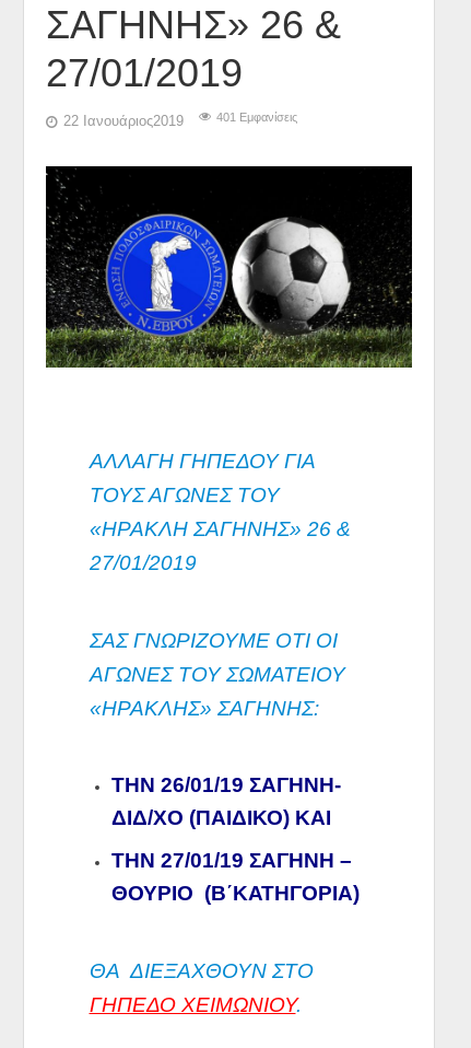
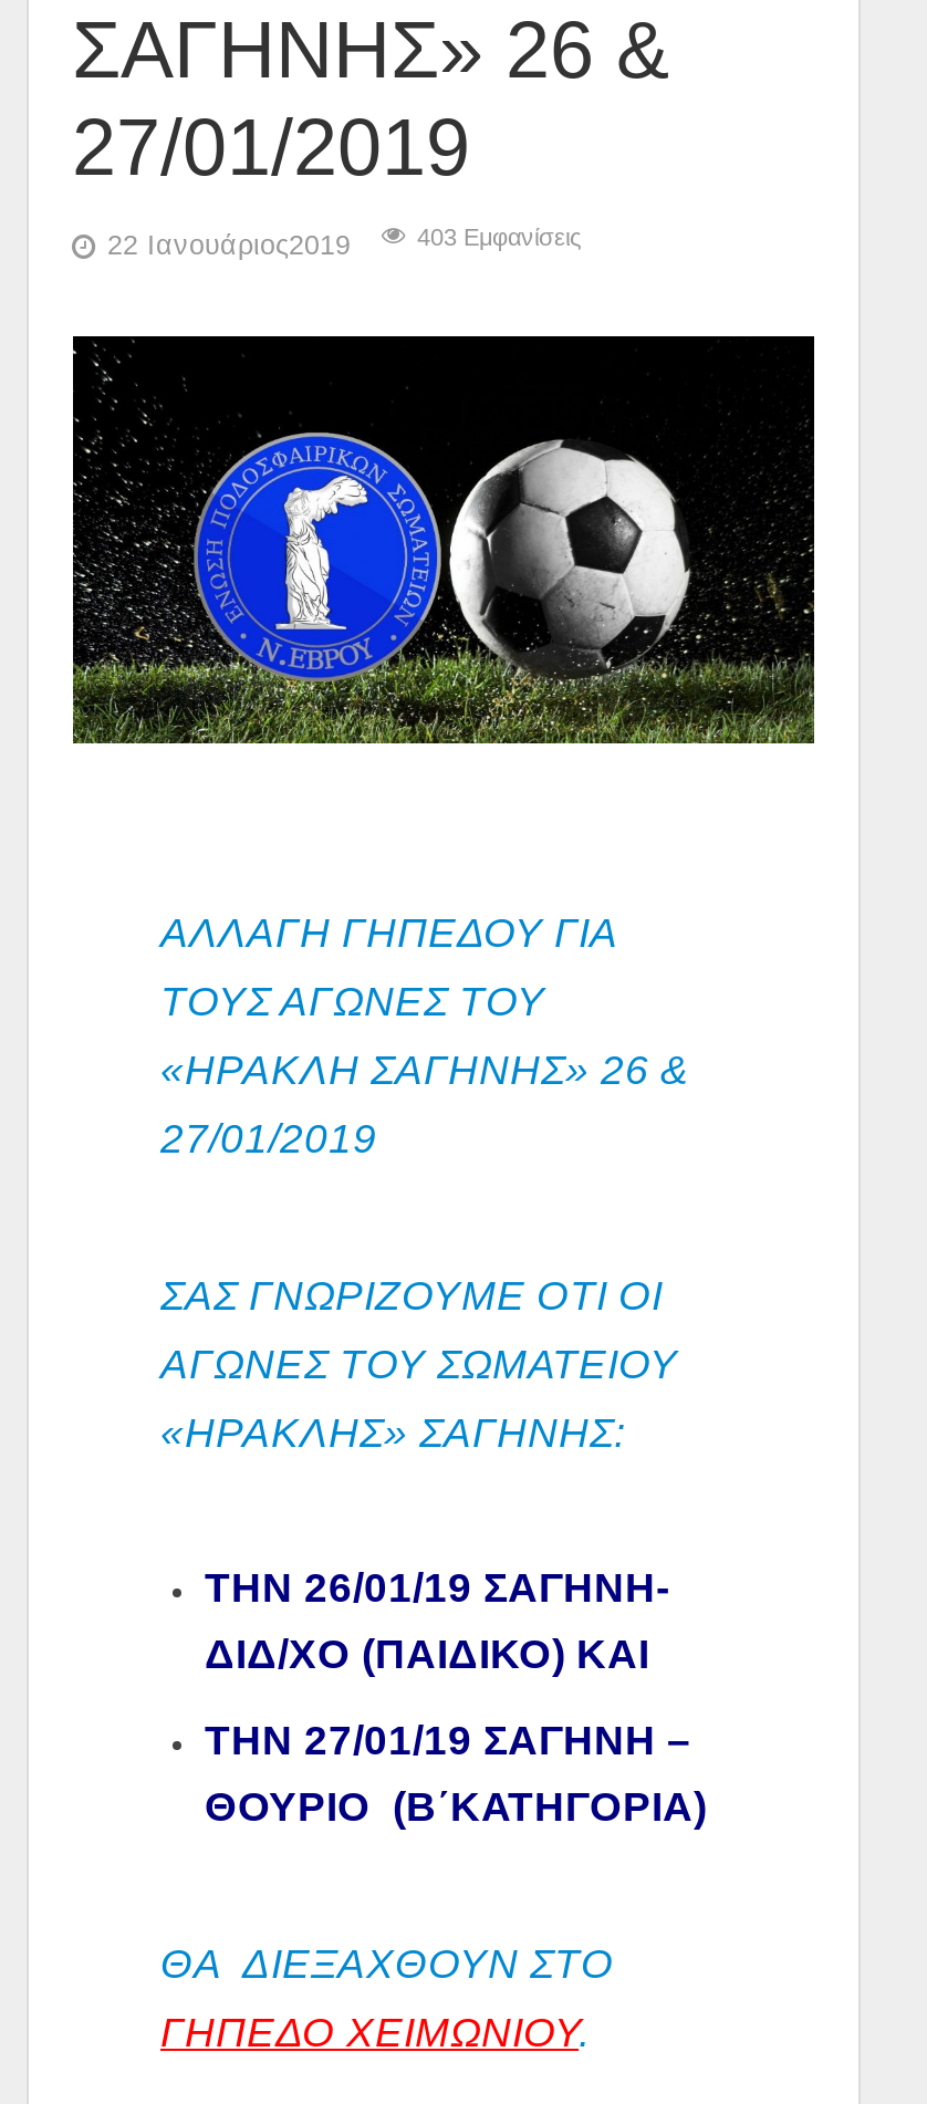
- 401 Εμφανίσεις
+ 403 Εμφανίσεις
